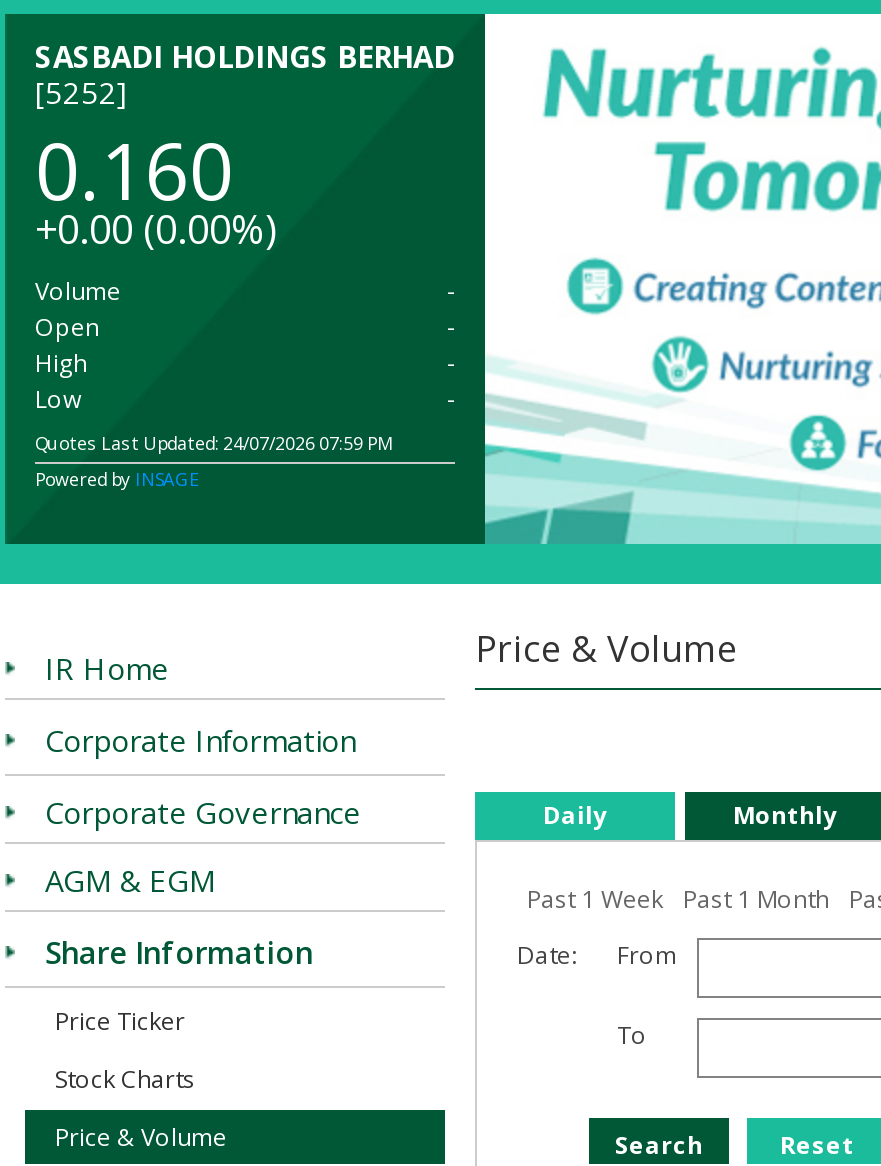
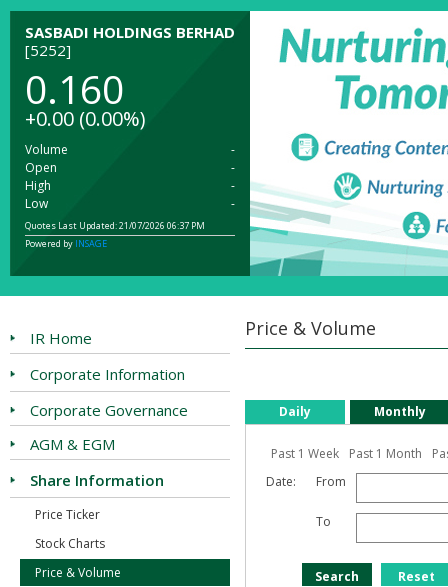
- Quotes Last Updated: 24/07/2026 07:59 PM
+ Quotes Last Updated: 21/07/2026 06:37 PM
